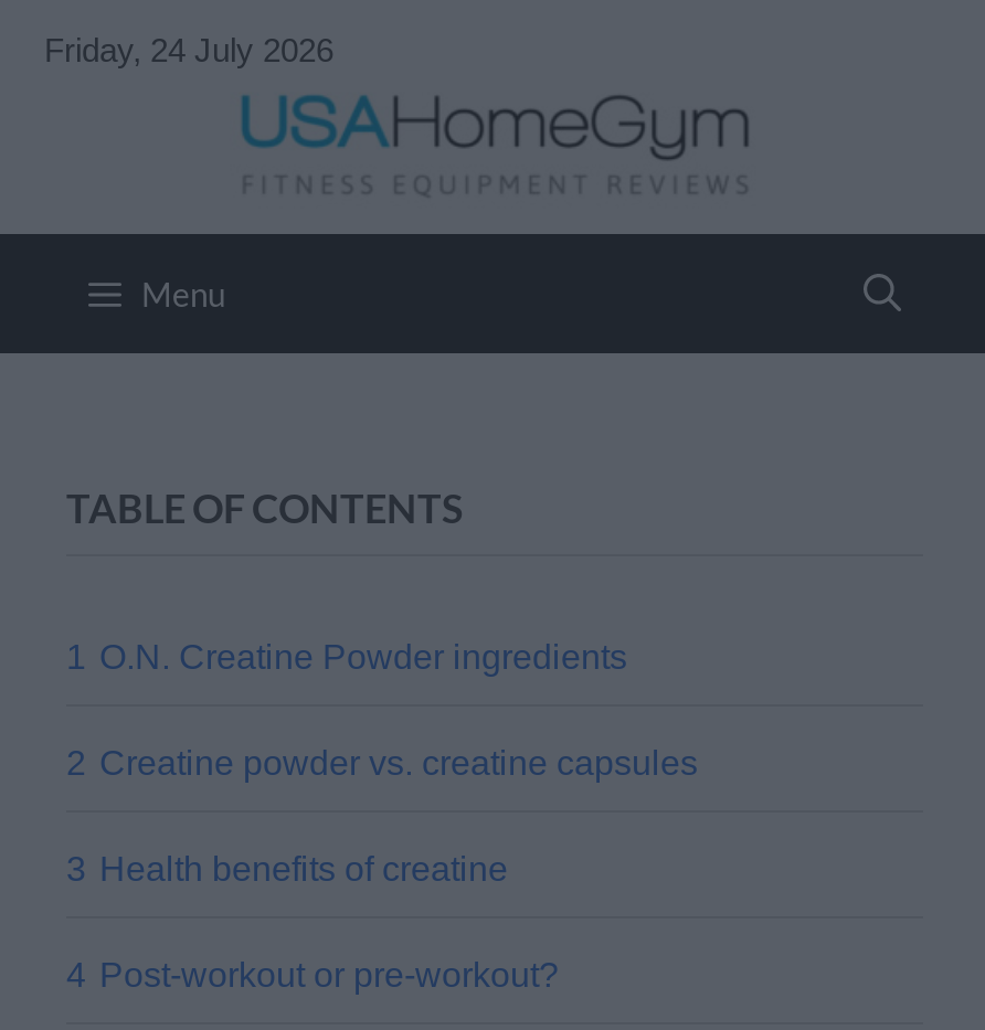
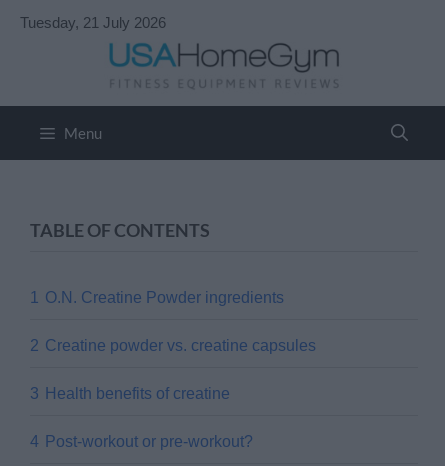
- Friday, 24 July 2026
+ Tuesday, 21 July 2026
